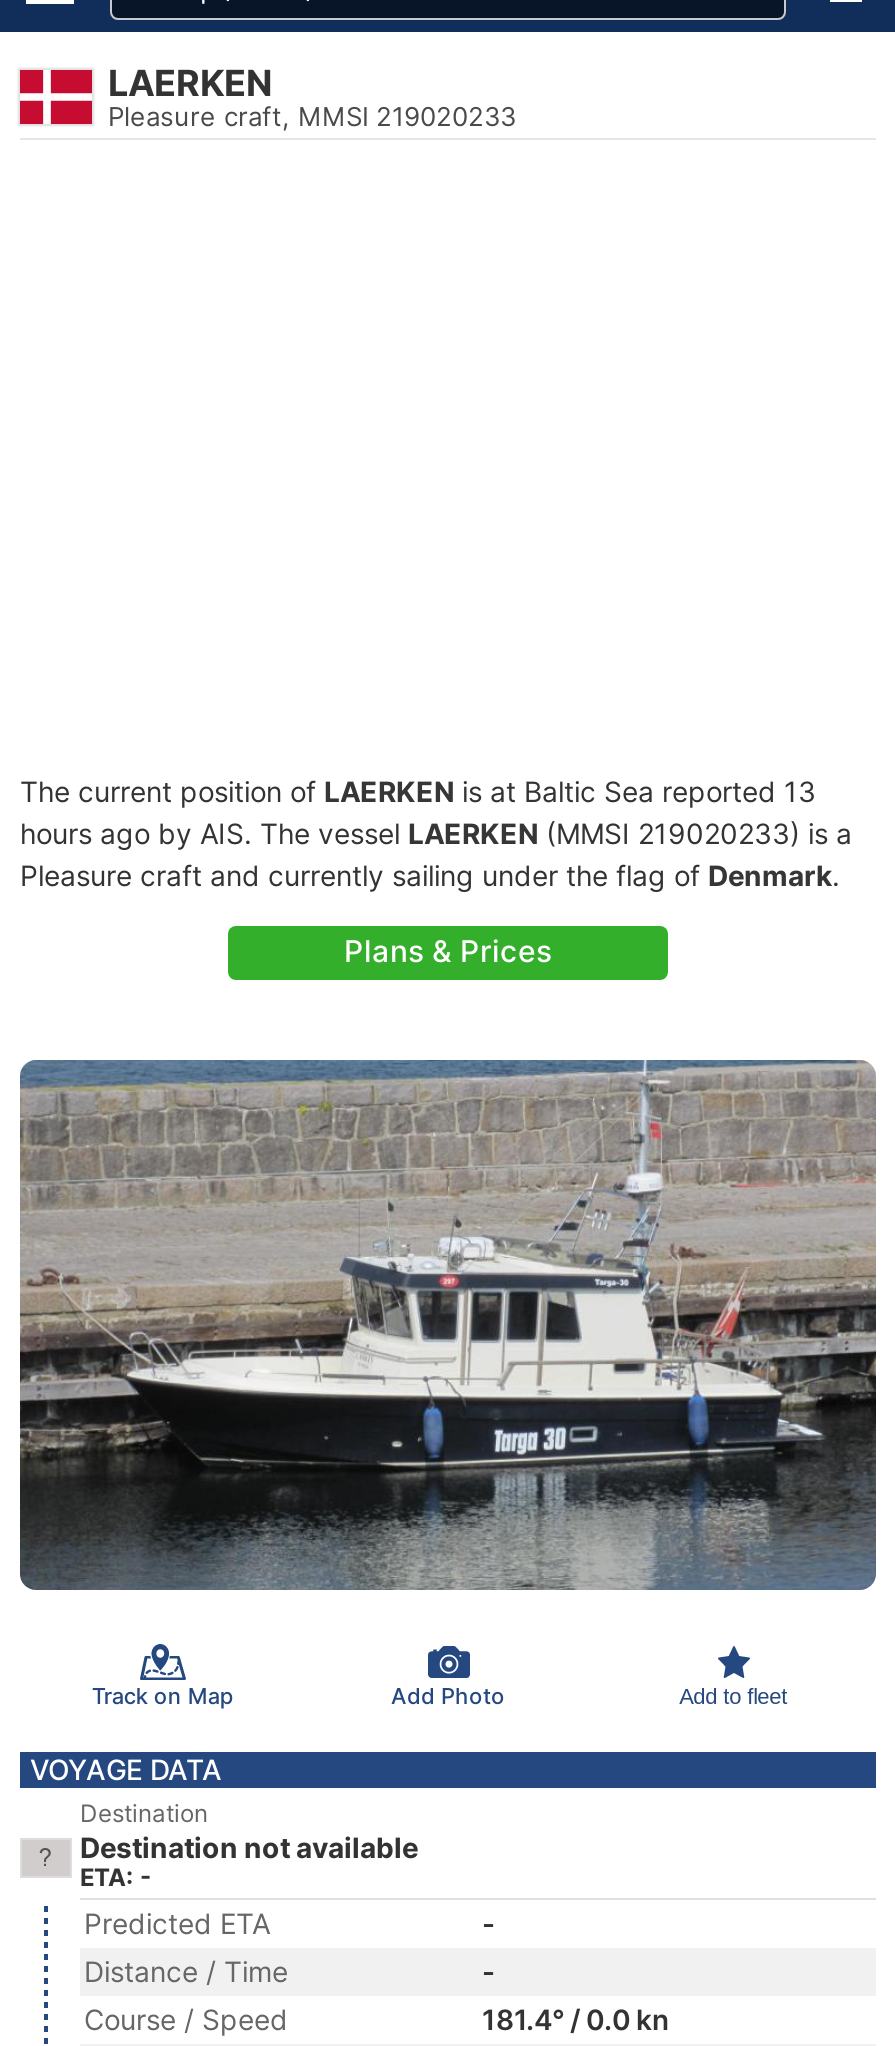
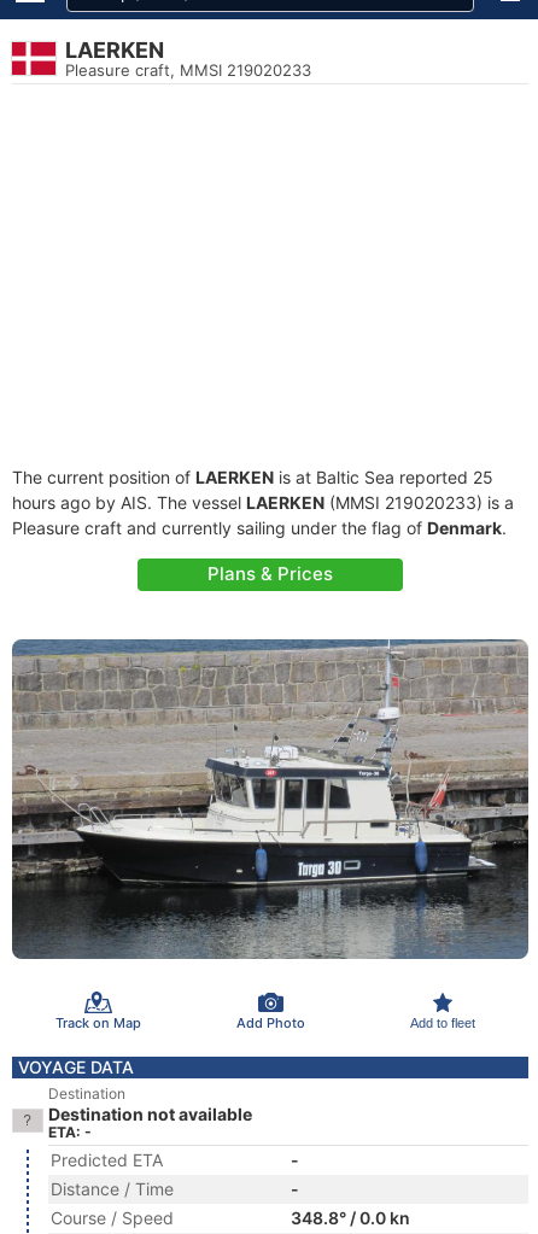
- The current position of LAERKEN is at Baltic Sea reported 13
+ The current position of LAERKEN is at Baltic Sea reported 25

- 181.4° / 0.0 kn
+ 348.8° / 0.0 kn
